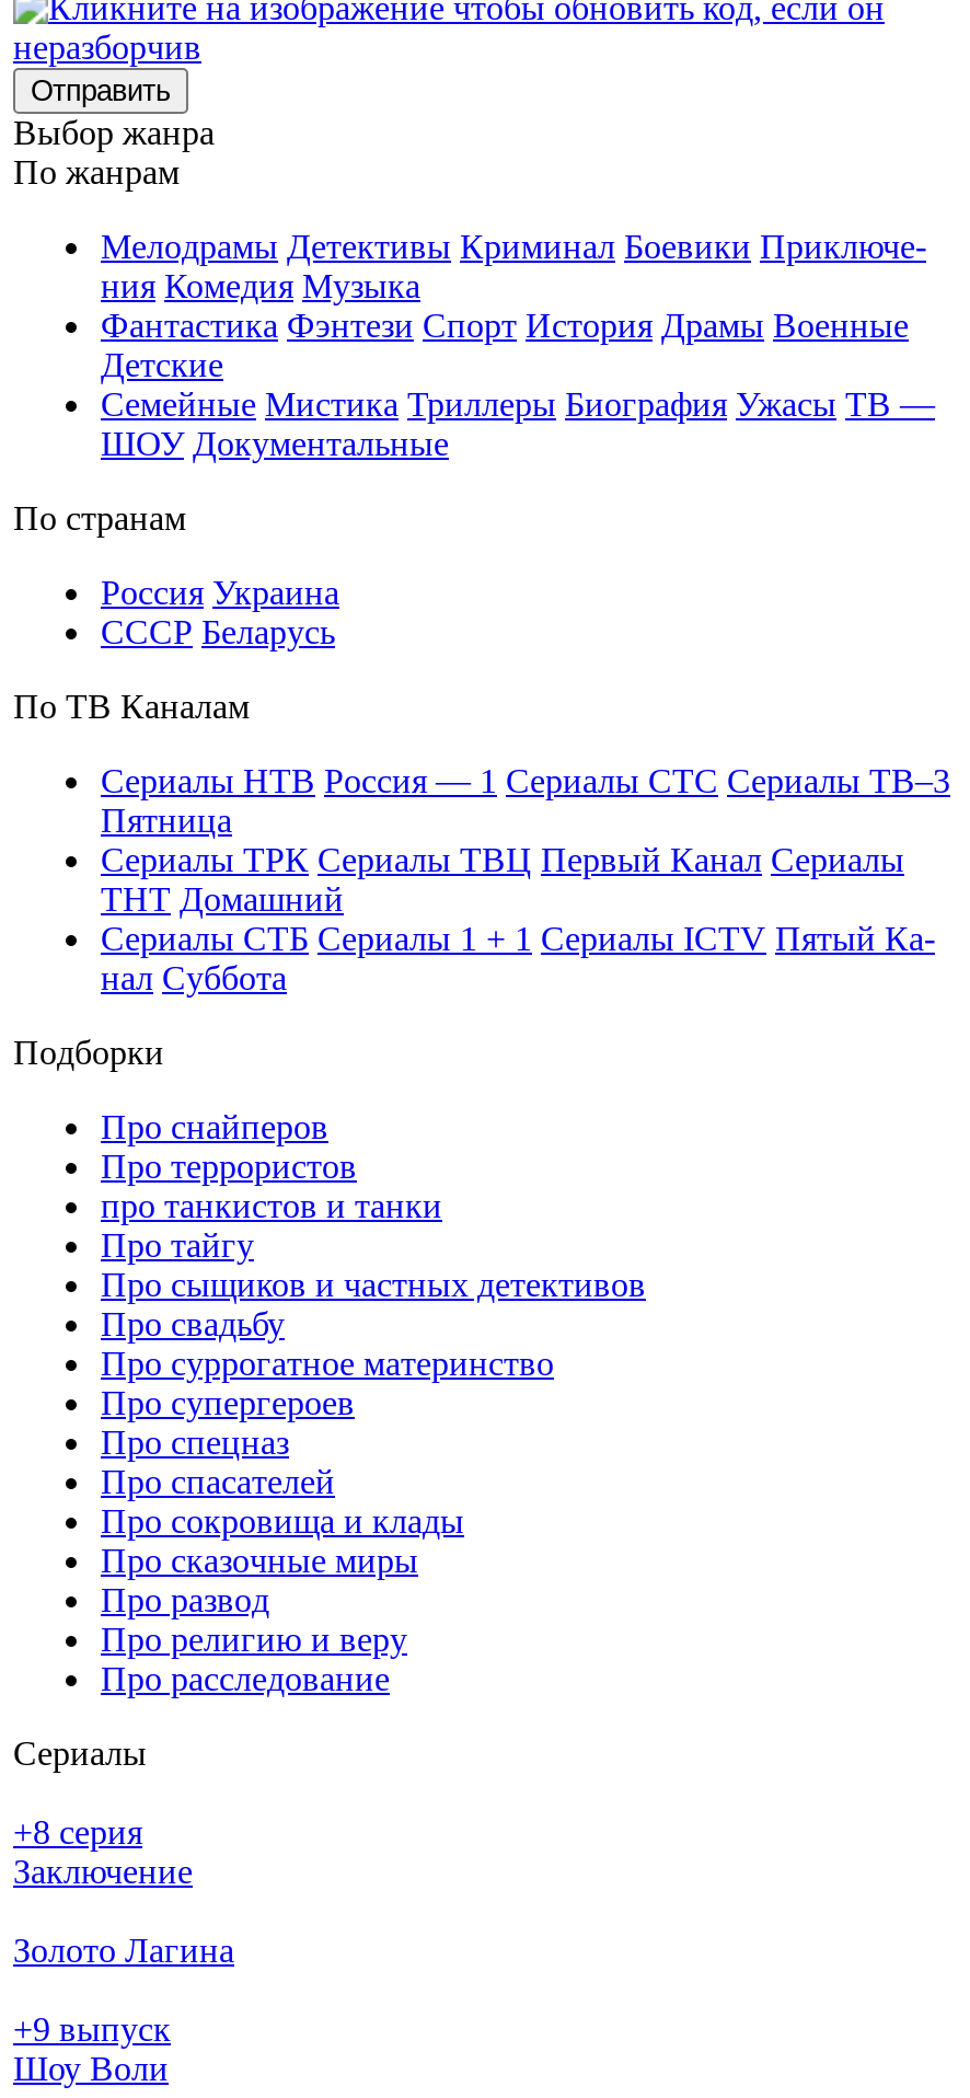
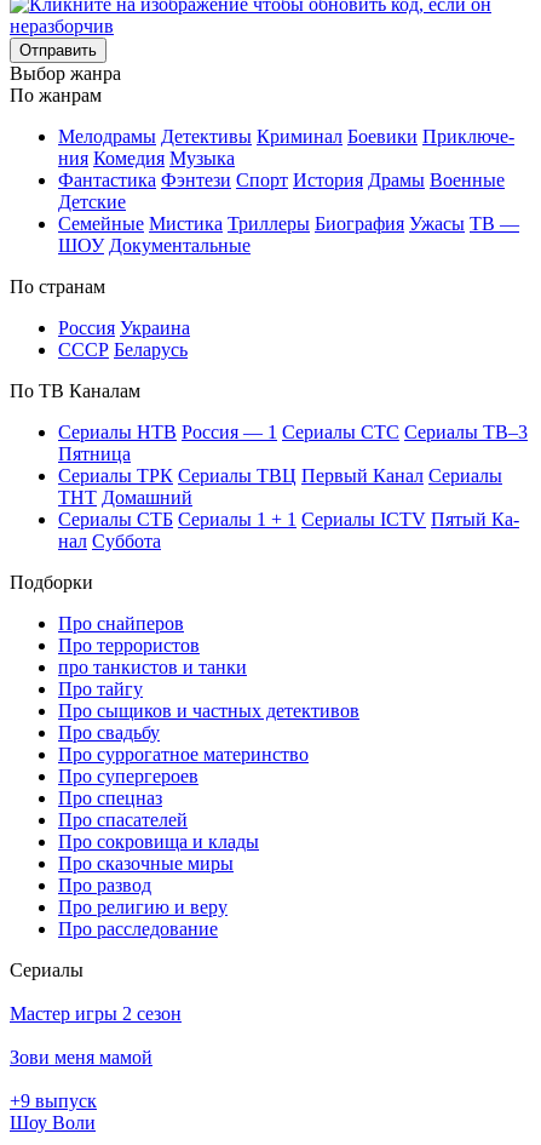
- +8 серия
- Заключение
+ Мастер игры 2 сезон

- Золото Лагина
+ Зови меня мамой
